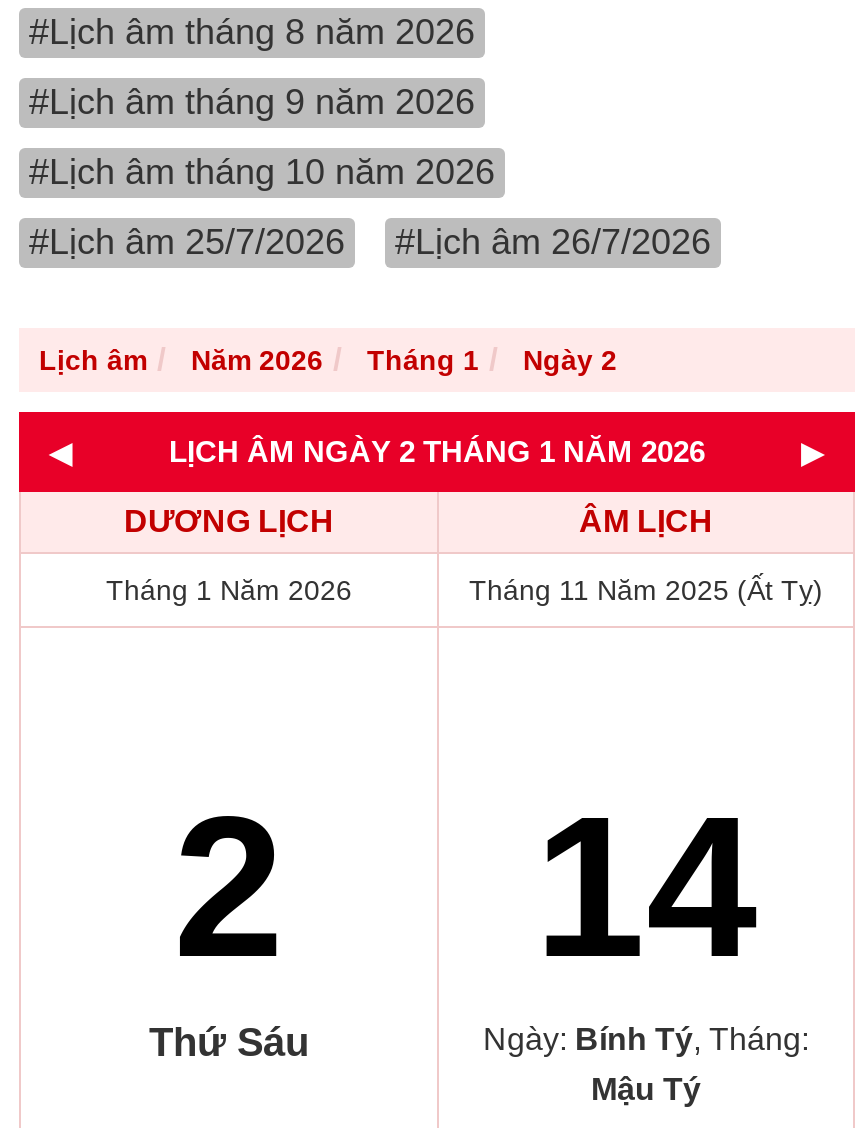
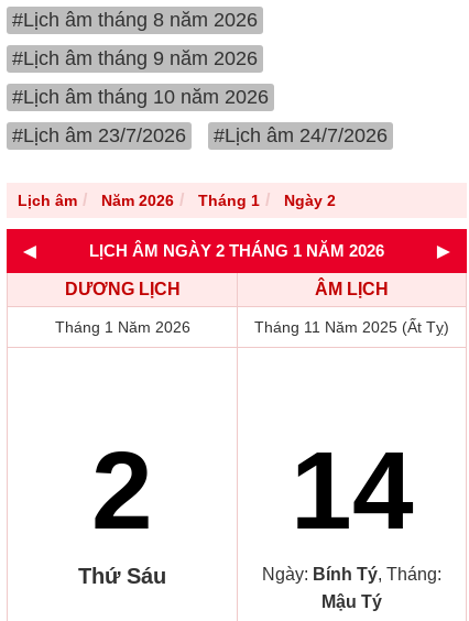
- #Lịch âm 25/7/2026
+ #Lịch âm 23/7/2026

- #Lịch âm 26/7/2026
+ #Lịch âm 24/7/2026
